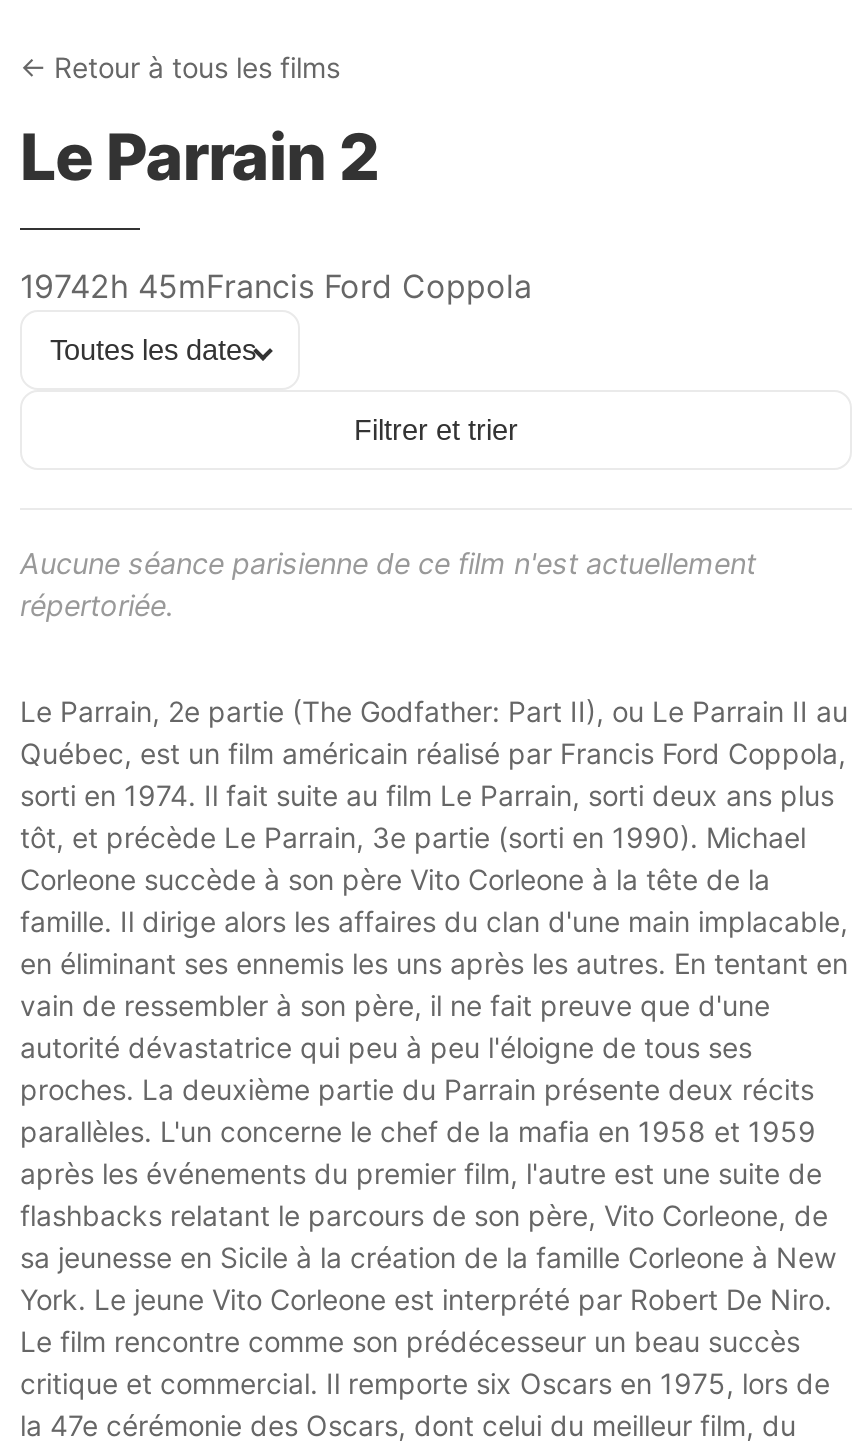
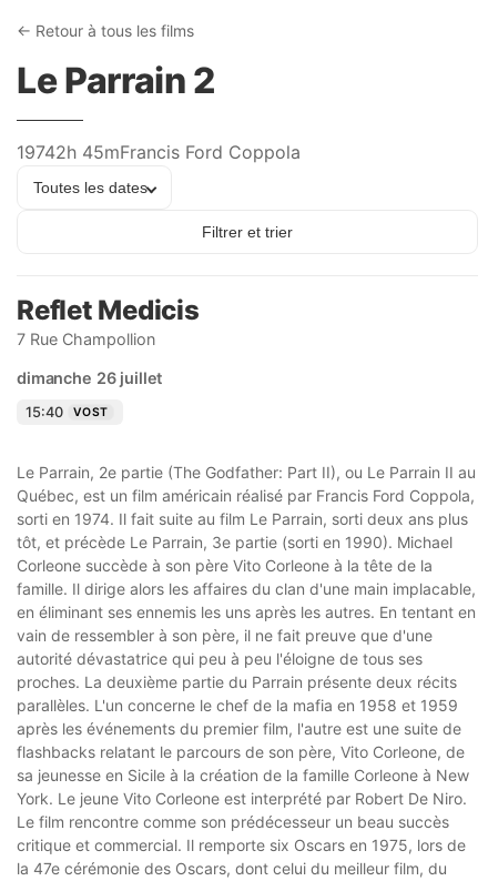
- Aucune séance parisienne de ce film n'est actuellement
- répertoriée.
+ Reflet Medicis
+ 7 Rue Champollion
+ dimanche 26 juillet
+ 15:40
+ VOST
